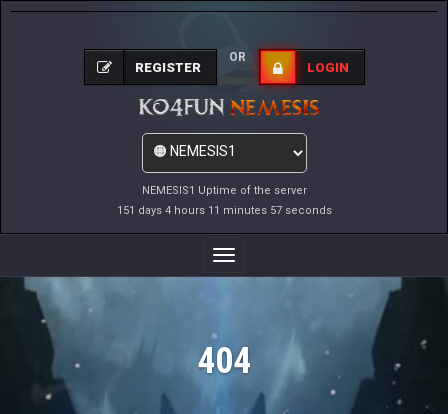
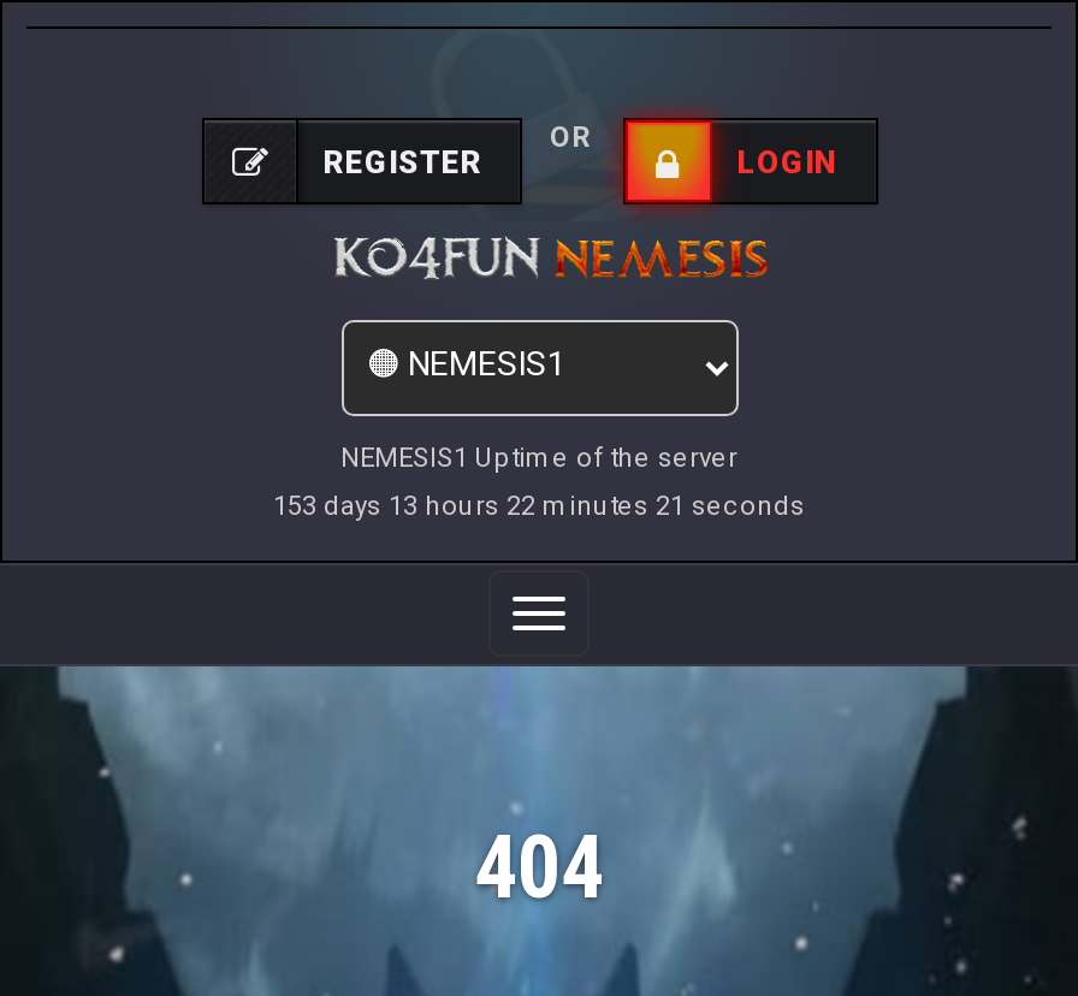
- 151 days 4 hours 11 minutes 57 seconds
+ 153 days 13 hours 22 minutes 21 seconds
